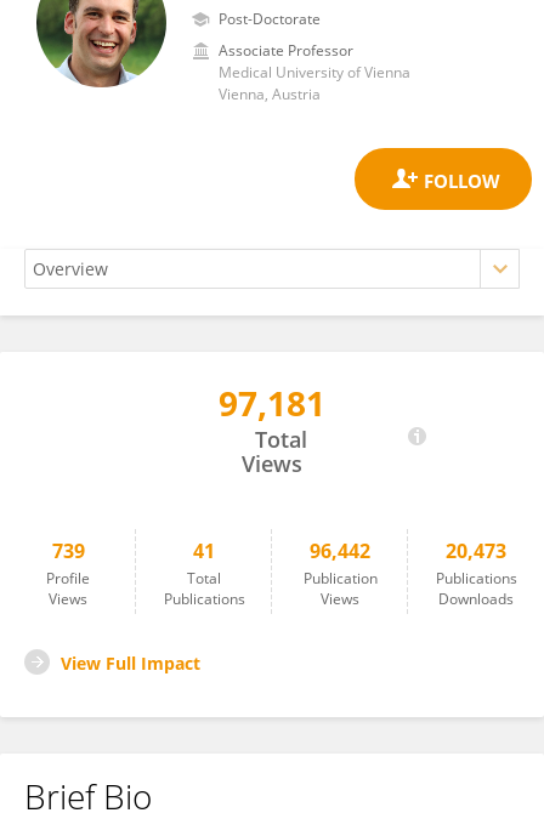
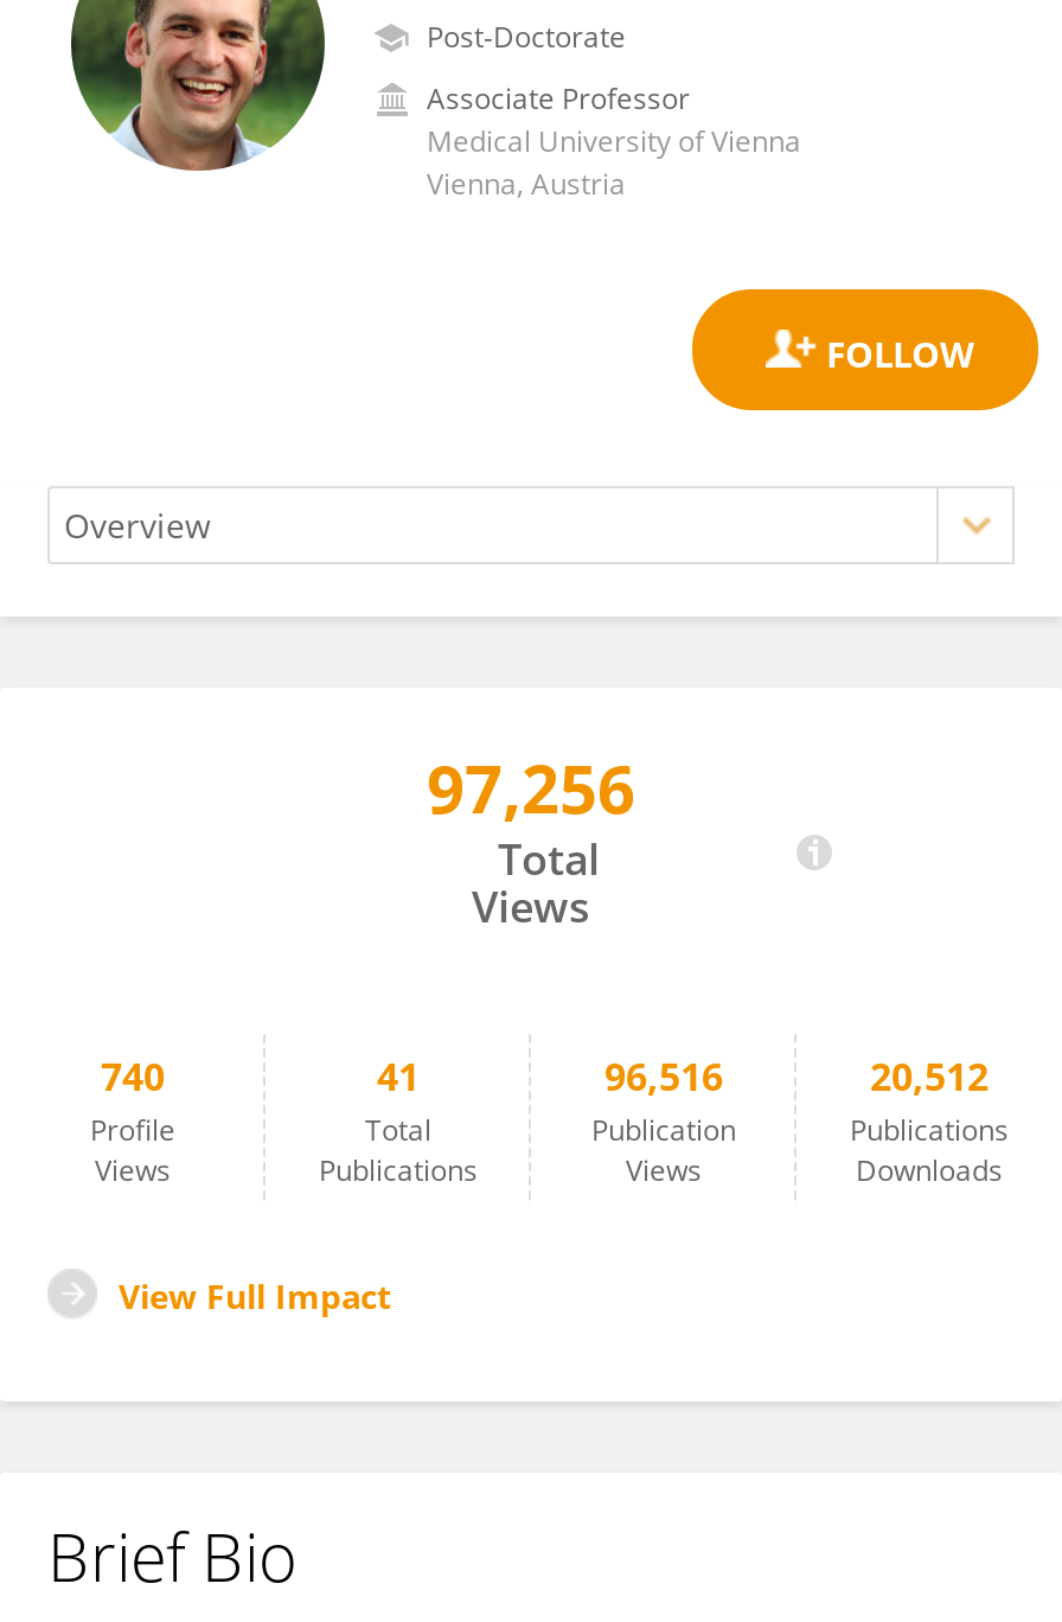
- 97,181
+ 97,256

- 739
+ 740

- 96,442
+ 96,516

- 20,473
+ 20,512
